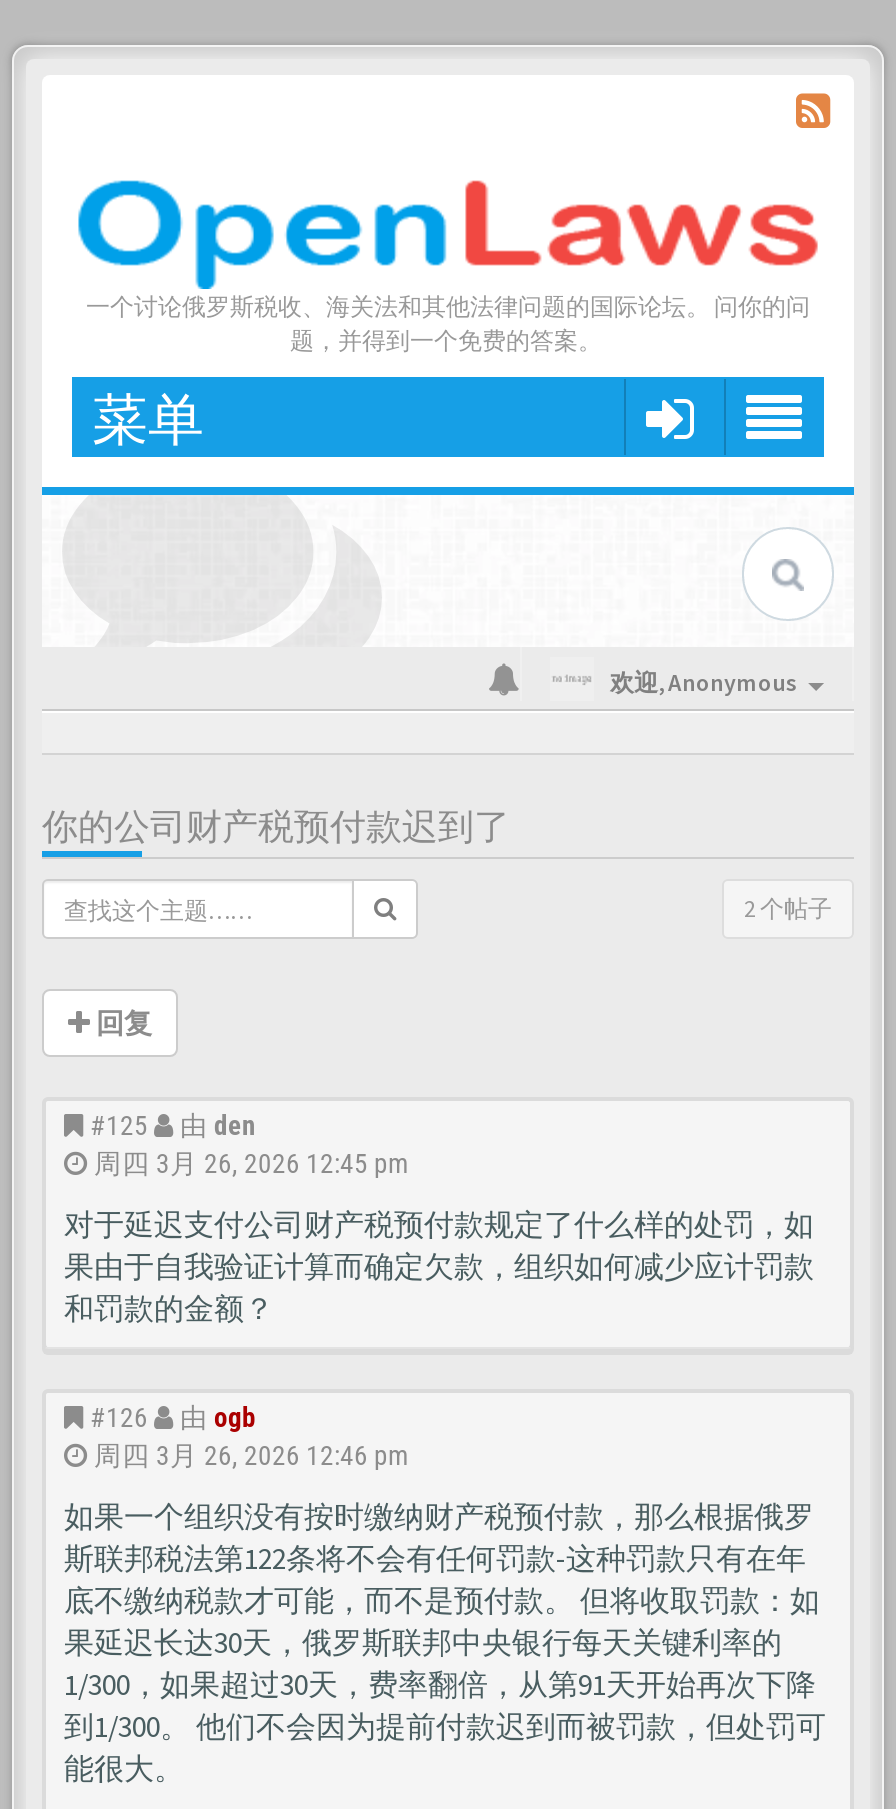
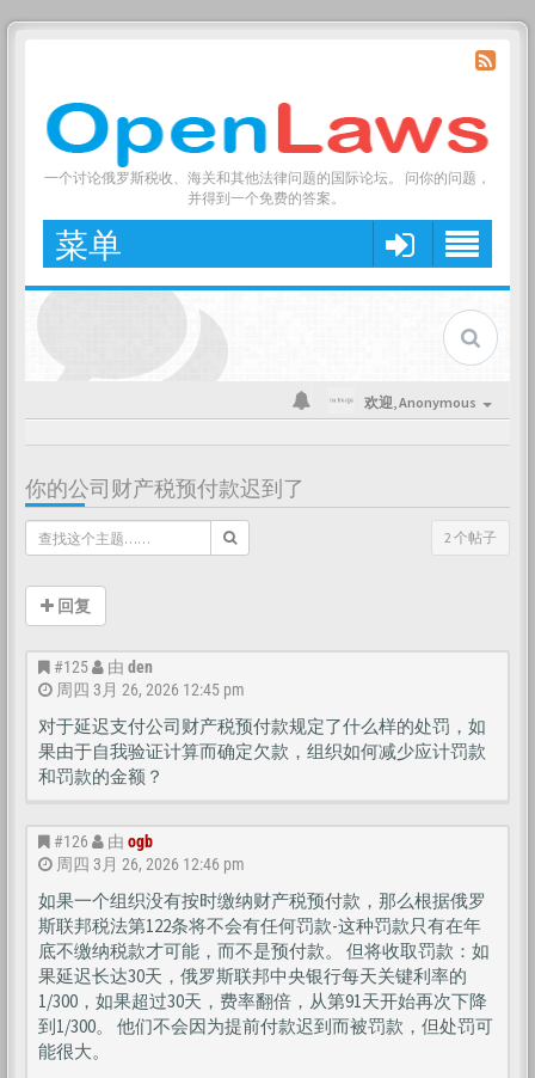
- 一个讨论俄罗斯税收、海关法和其他法律问题的国际论坛。 问你的问
- 题，并得到一个免费的答案。
+ 一个讨论俄罗斯税收、海关和其他法律问题的国际论坛。 问你的问题，
+ 并得到一个免费的答案。
